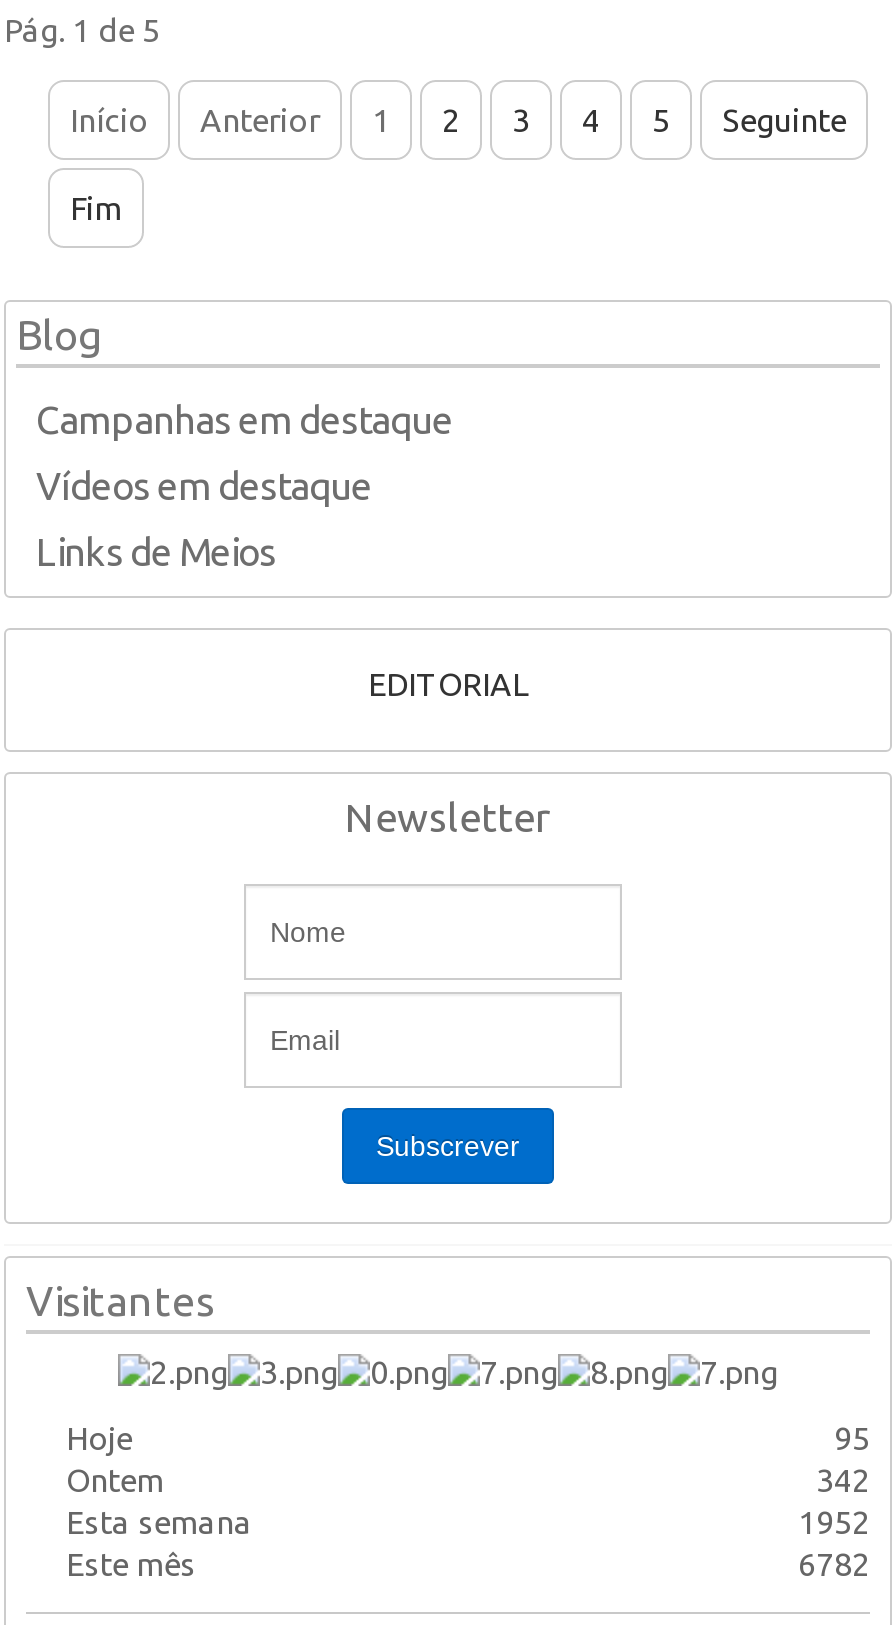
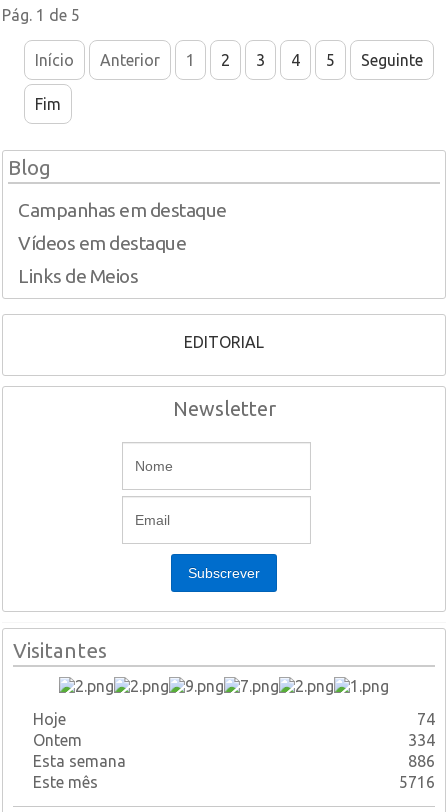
- 95
+ 74

- 342
+ 334

- 1952
+ 886

- 6782
+ 5716
